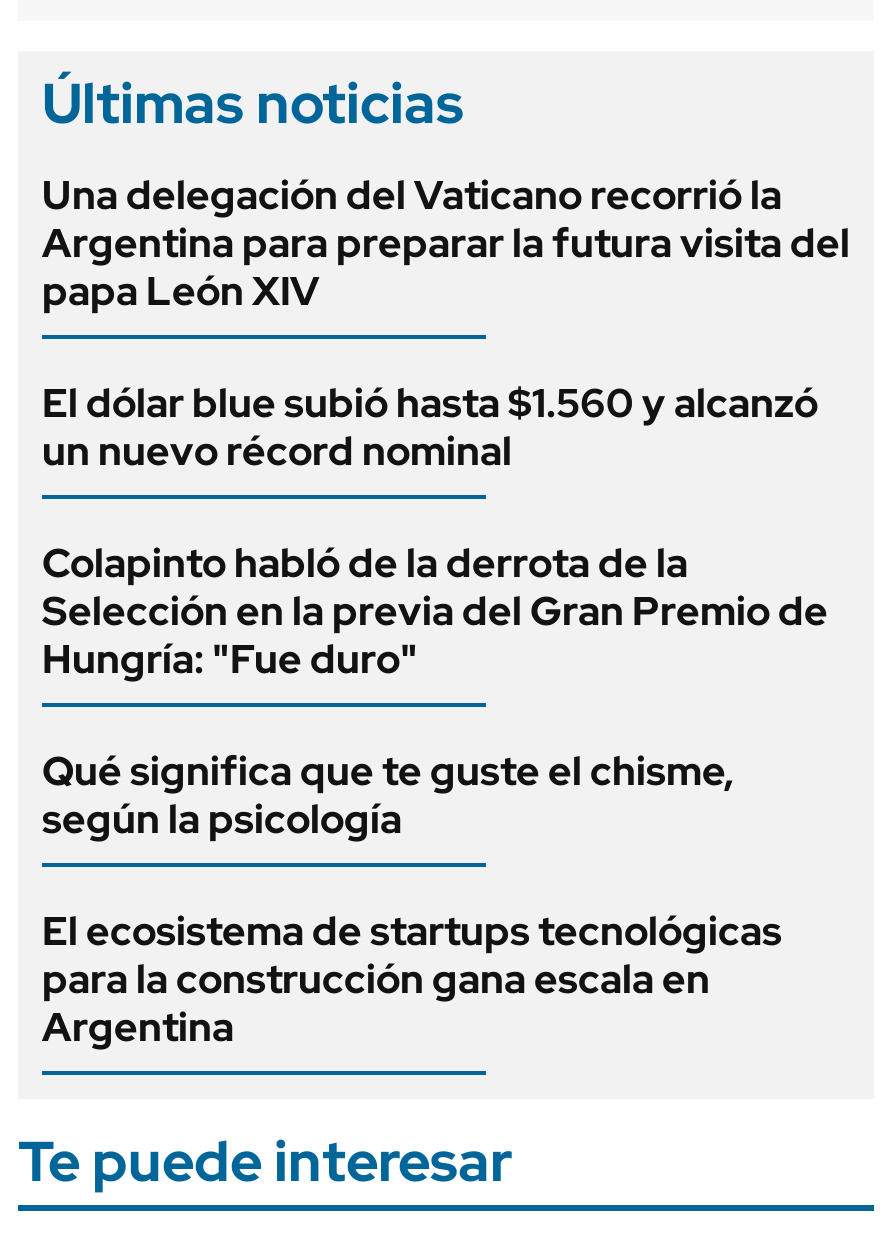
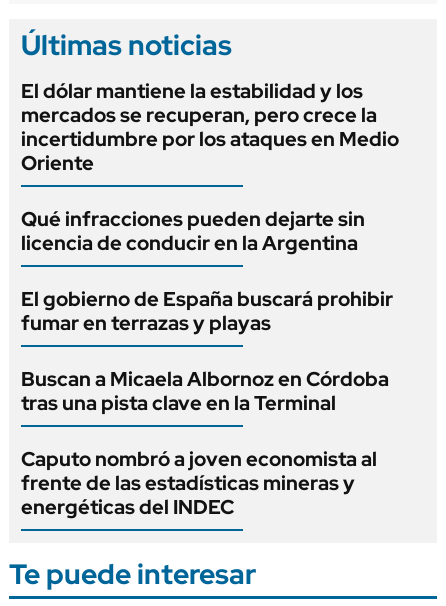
- Una delegación del Vaticano recorrió la
- Argentina para preparar la futura visita del
- papa León XIV
+ El dólar mantiene la estabilidad y los
+ mercados se recuperan, pero crece la
+ incertidumbre por los ataques en Medio
+ Oriente

- El dólar blue subió hasta $1.560 y alcanzó
- un nuevo récord nominal
+ Qué infracciones pueden dejarte sin
+ licencia de conducir en la Argentina

- Colapinto habló de la derrota de la
- Selección en la previa del Gran Premio de
- Hungría: "Fue duro"
+ El gobierno de España buscará prohibir
+ fumar en terrazas y playas

- Qué significa que te guste el chisme,
- según la psicología
+ Buscan a Micaela Albornoz en Córdoba
+ tras una pista clave en la Terminal

- El ecosistema de startups tecnológicas
- para la construcción gana escala en
- Argentina
+ Caputo nombró a joven economista al
+ frente de las estadísticas mineras y
+ energéticas del INDEC
